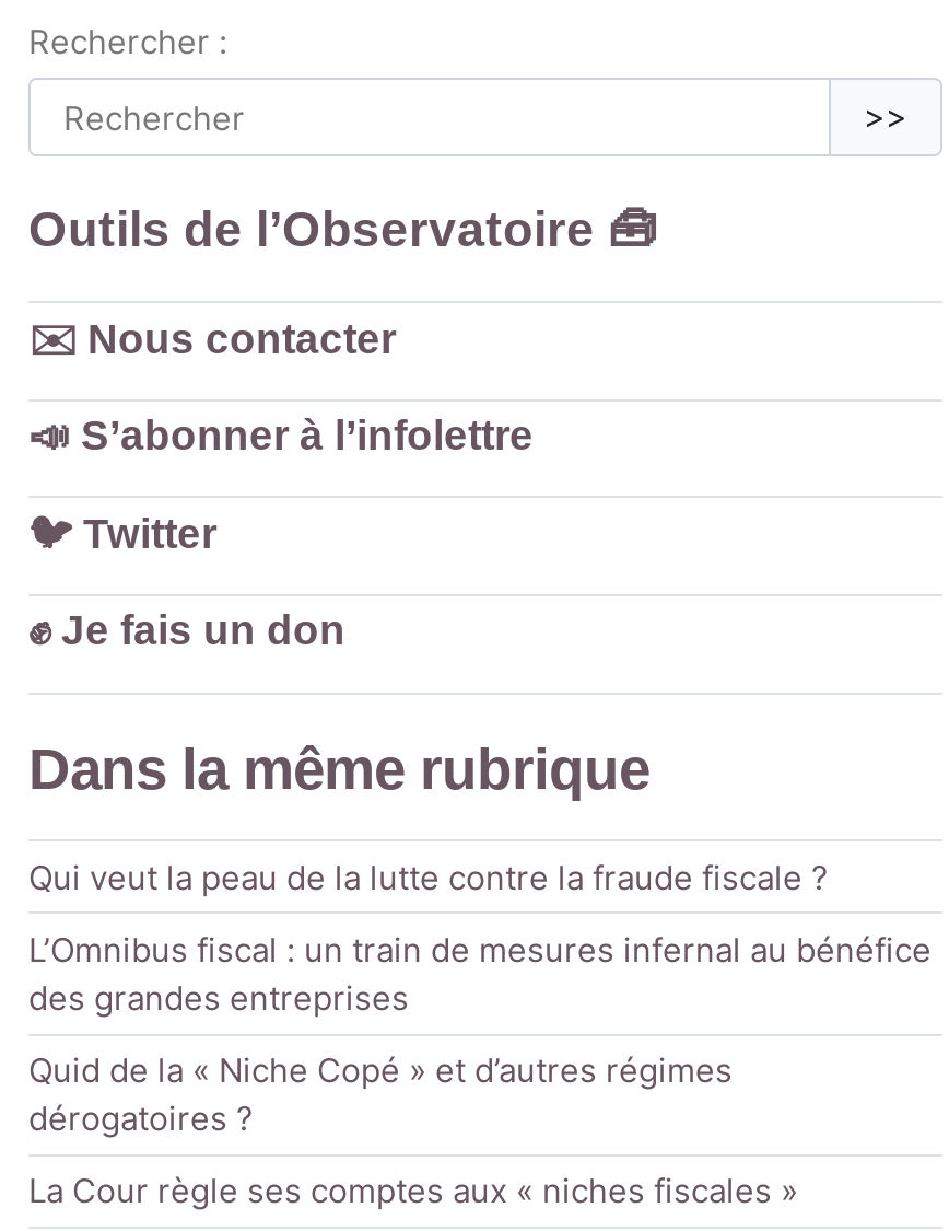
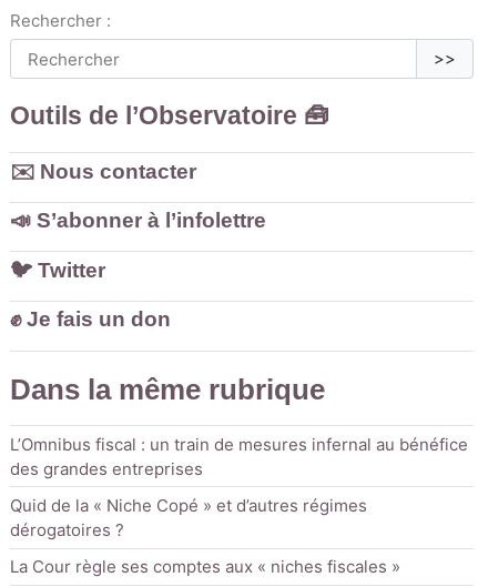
- Qui veut la peau de la lutte contre la fraude fiscale ?
